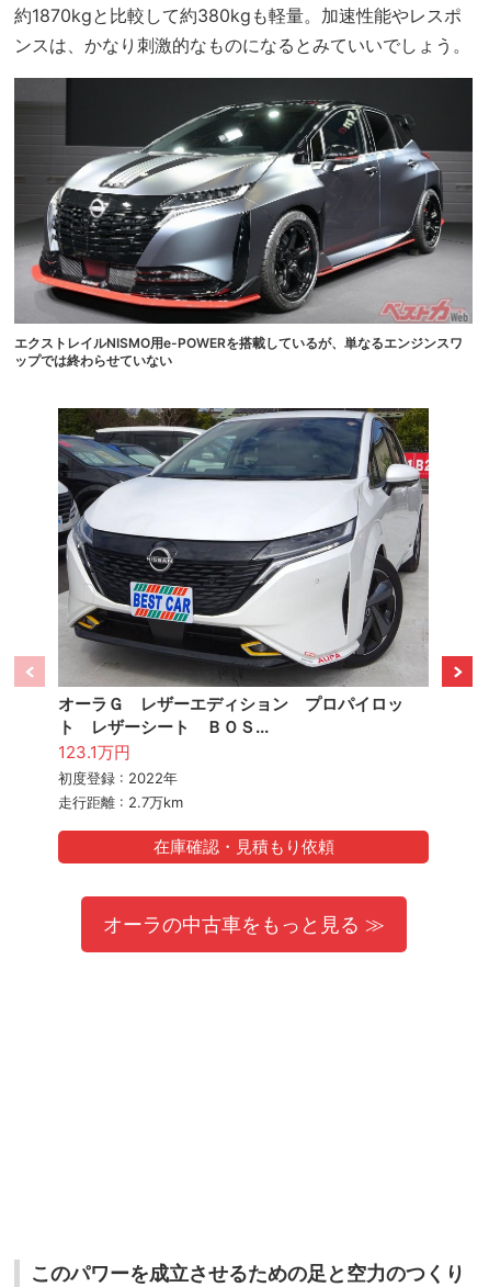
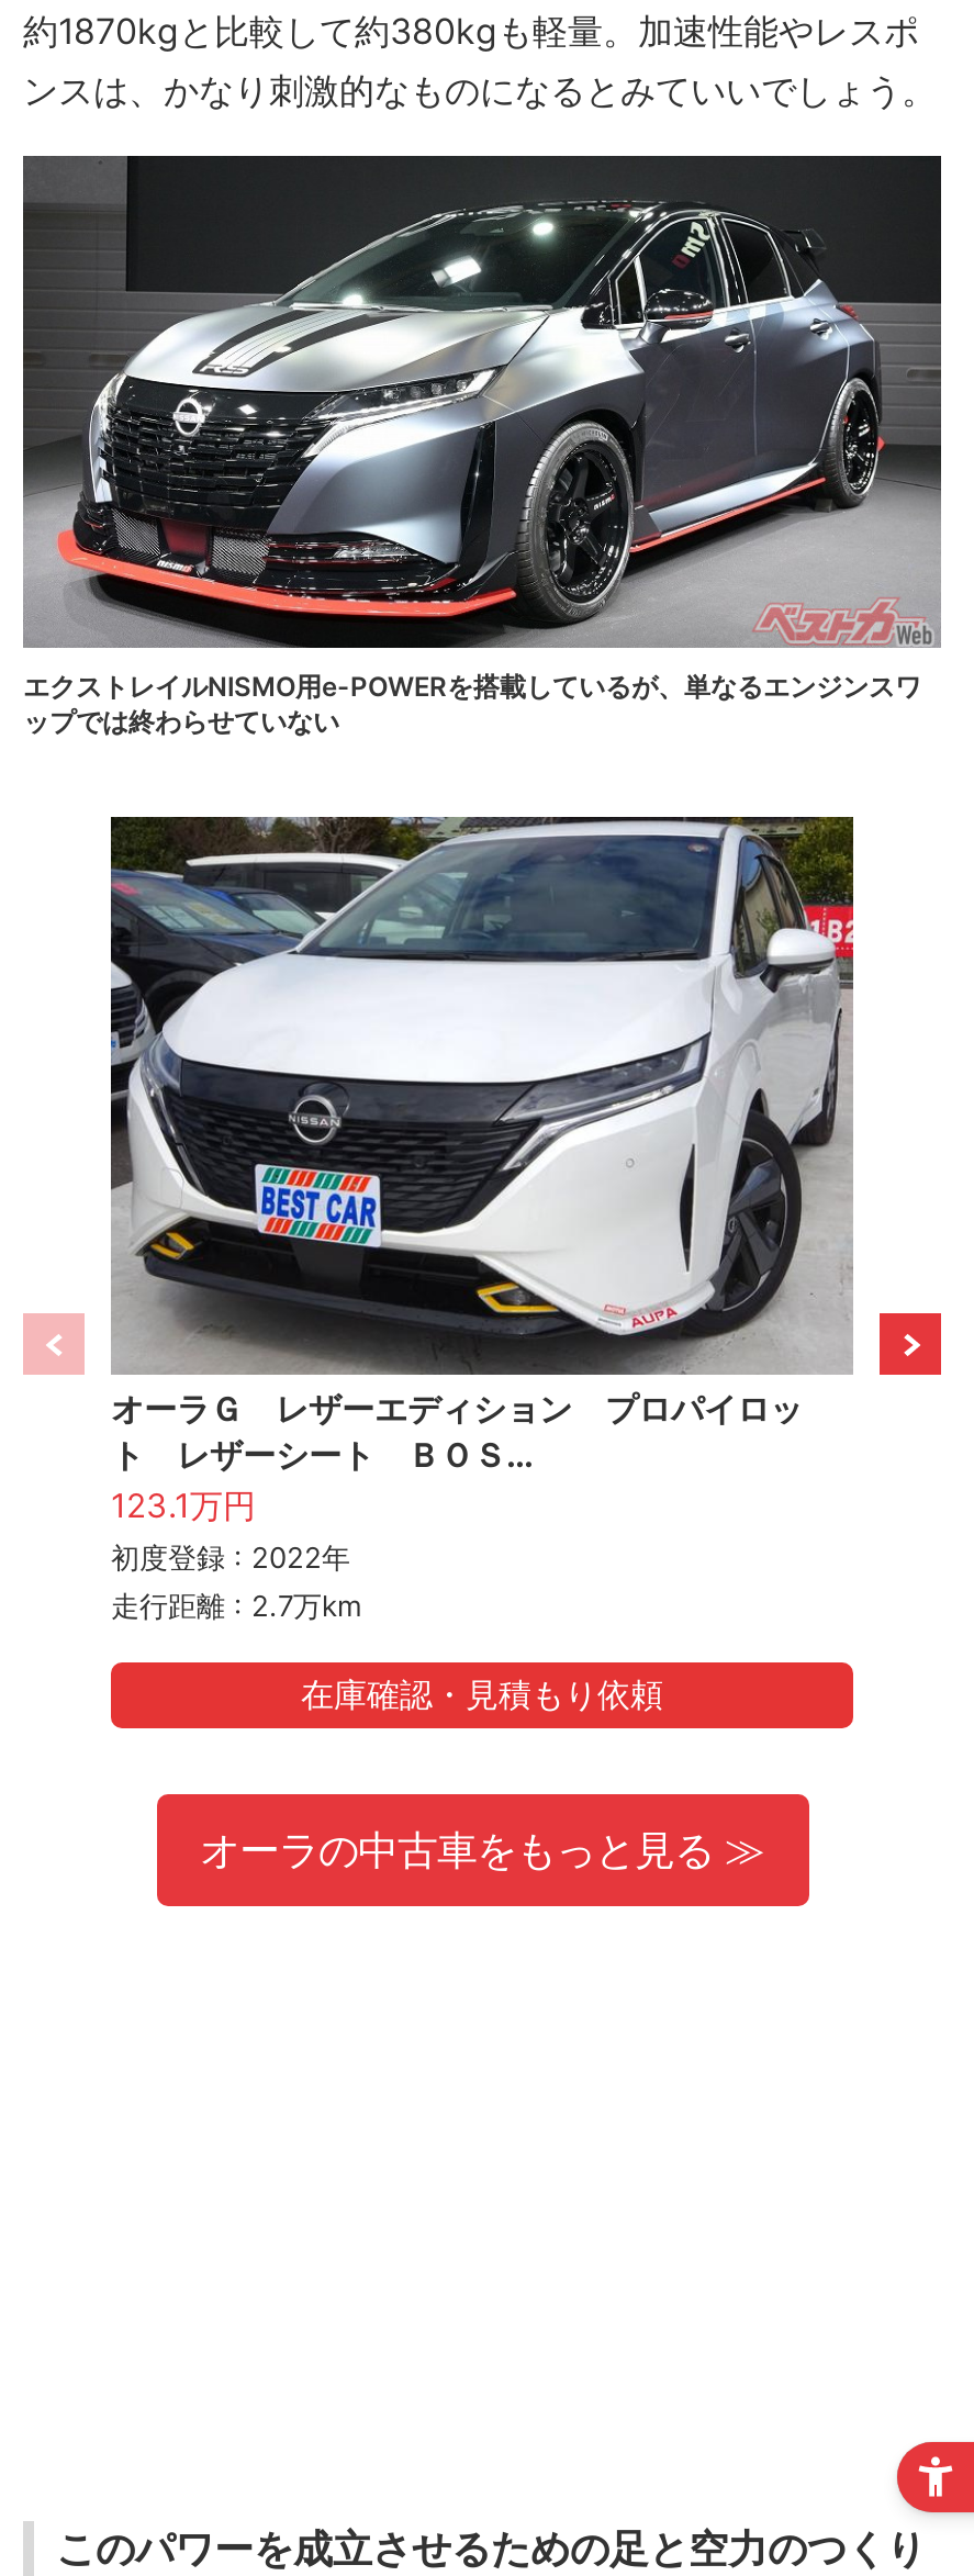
+ [image]
